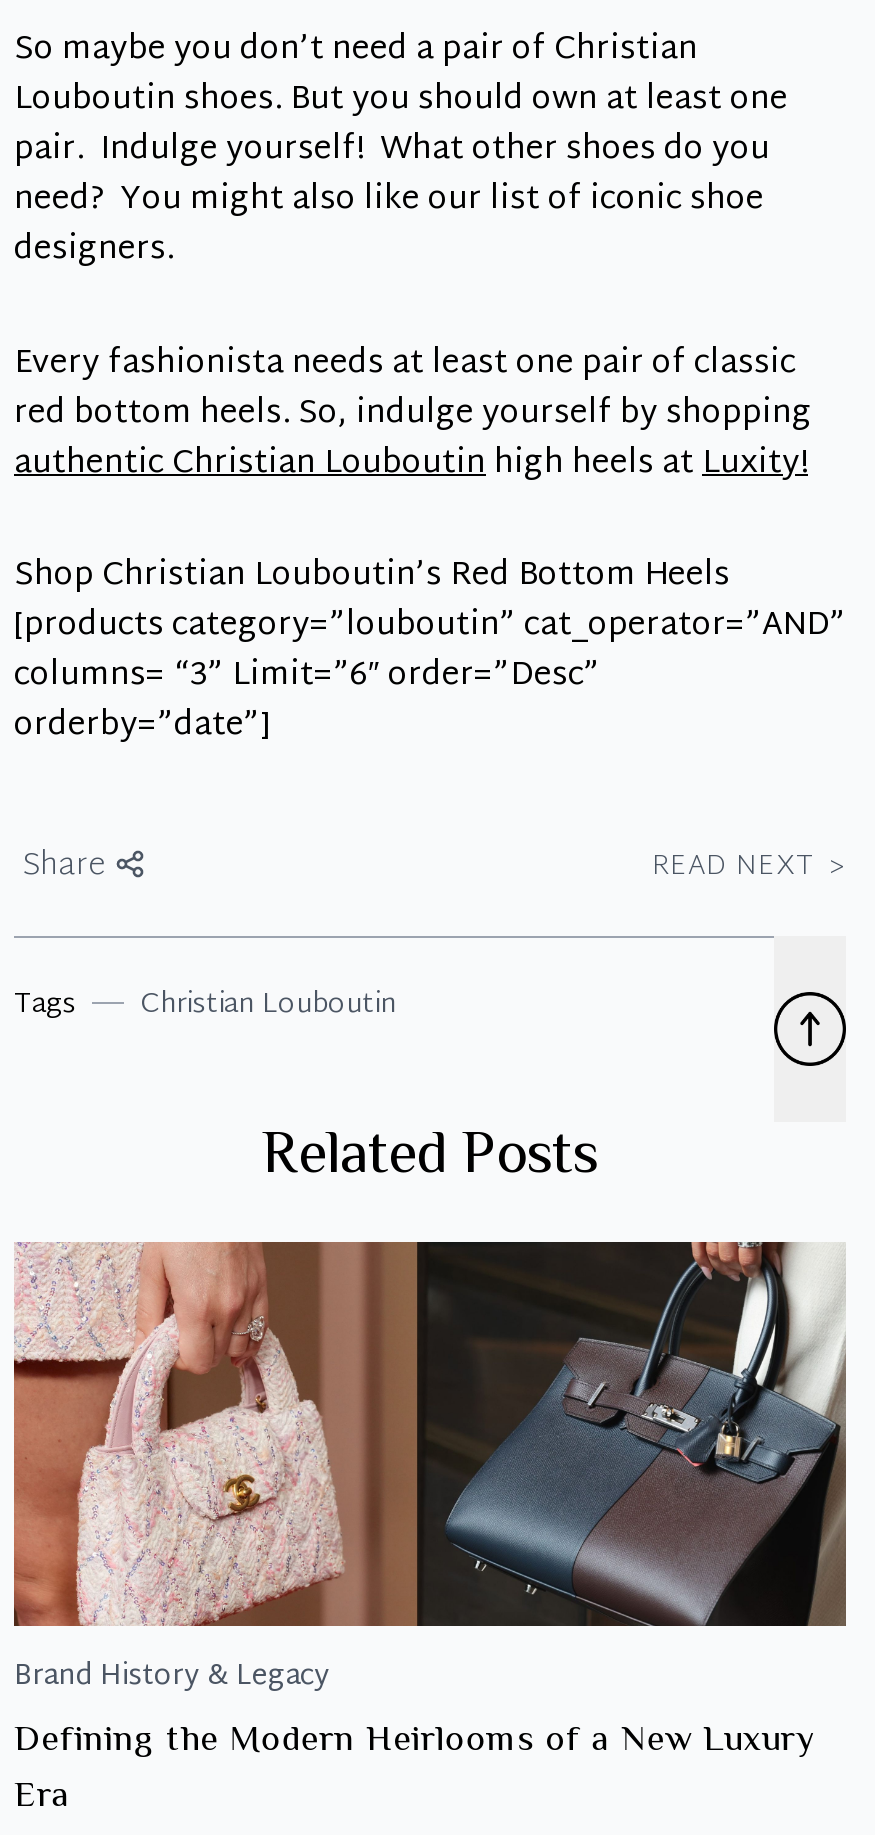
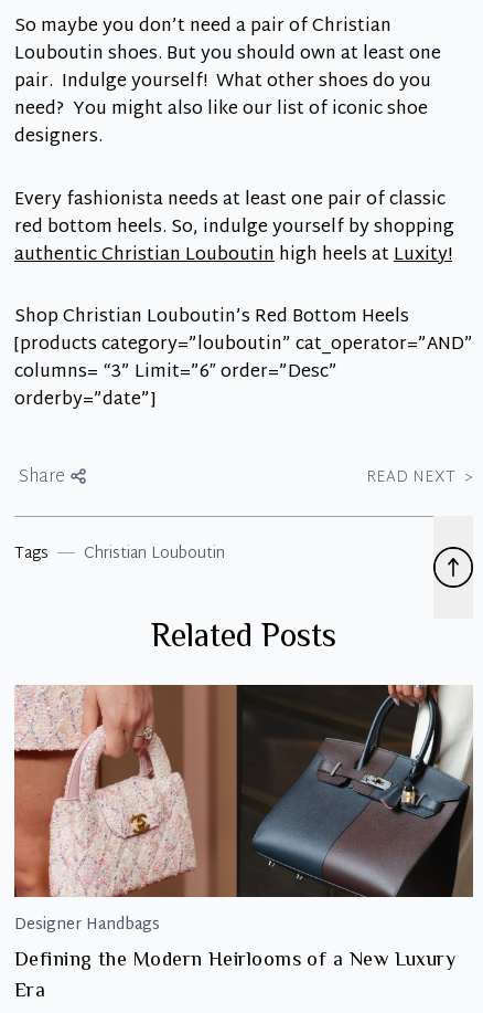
- Brand History & Legacy
+ Designer Handbags
